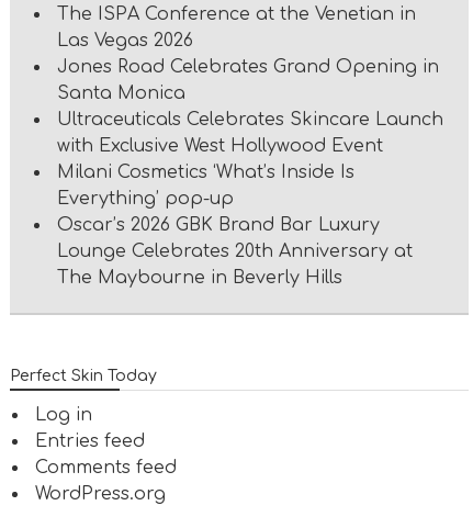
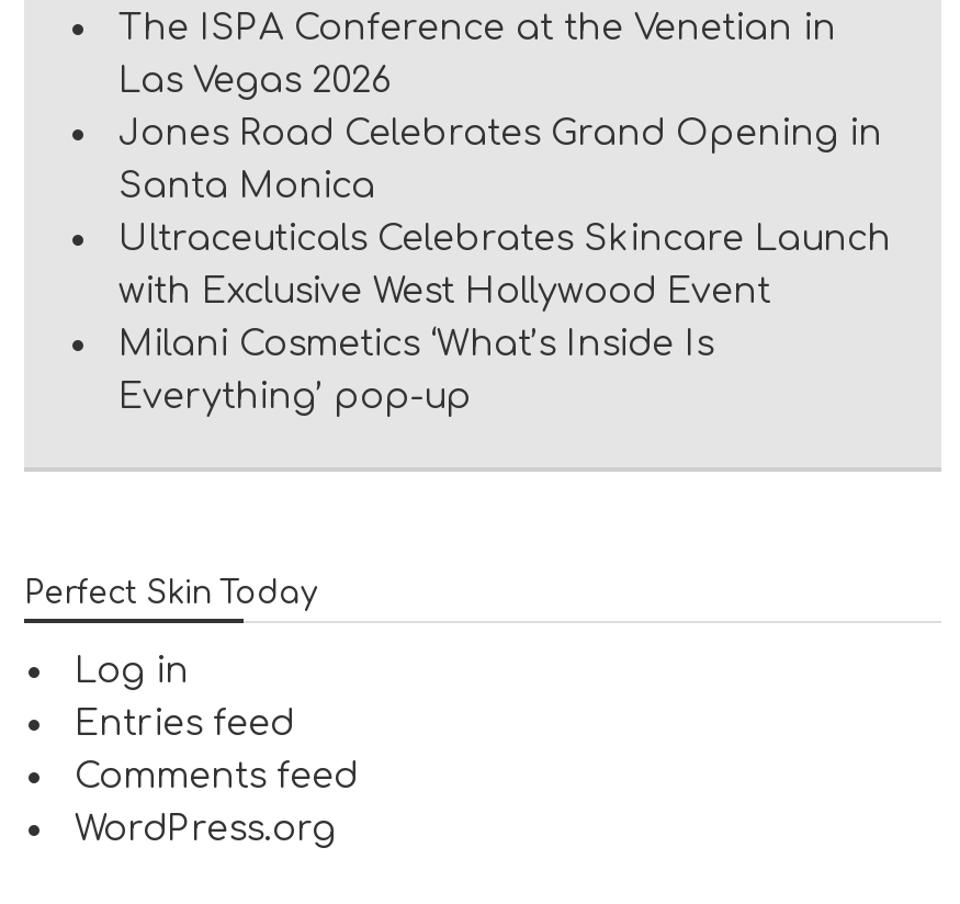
- Oscar’s 2026 GBK Brand Bar Luxury
- Lounge Celebrates 20th Anniversary at
- The Maybourne in Beverly Hills
